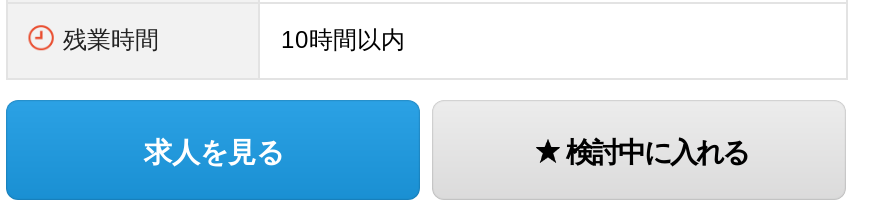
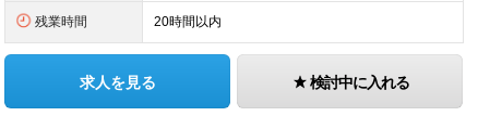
- 10時間以内
+ 20時間以内
